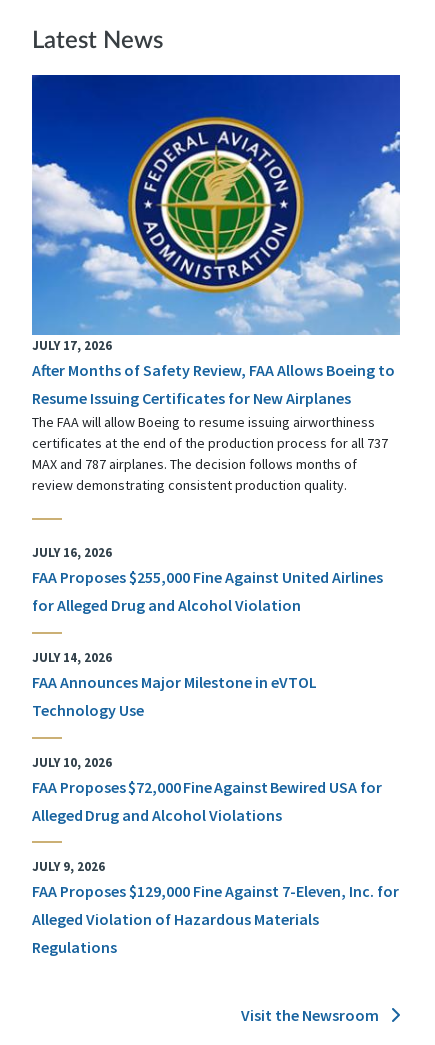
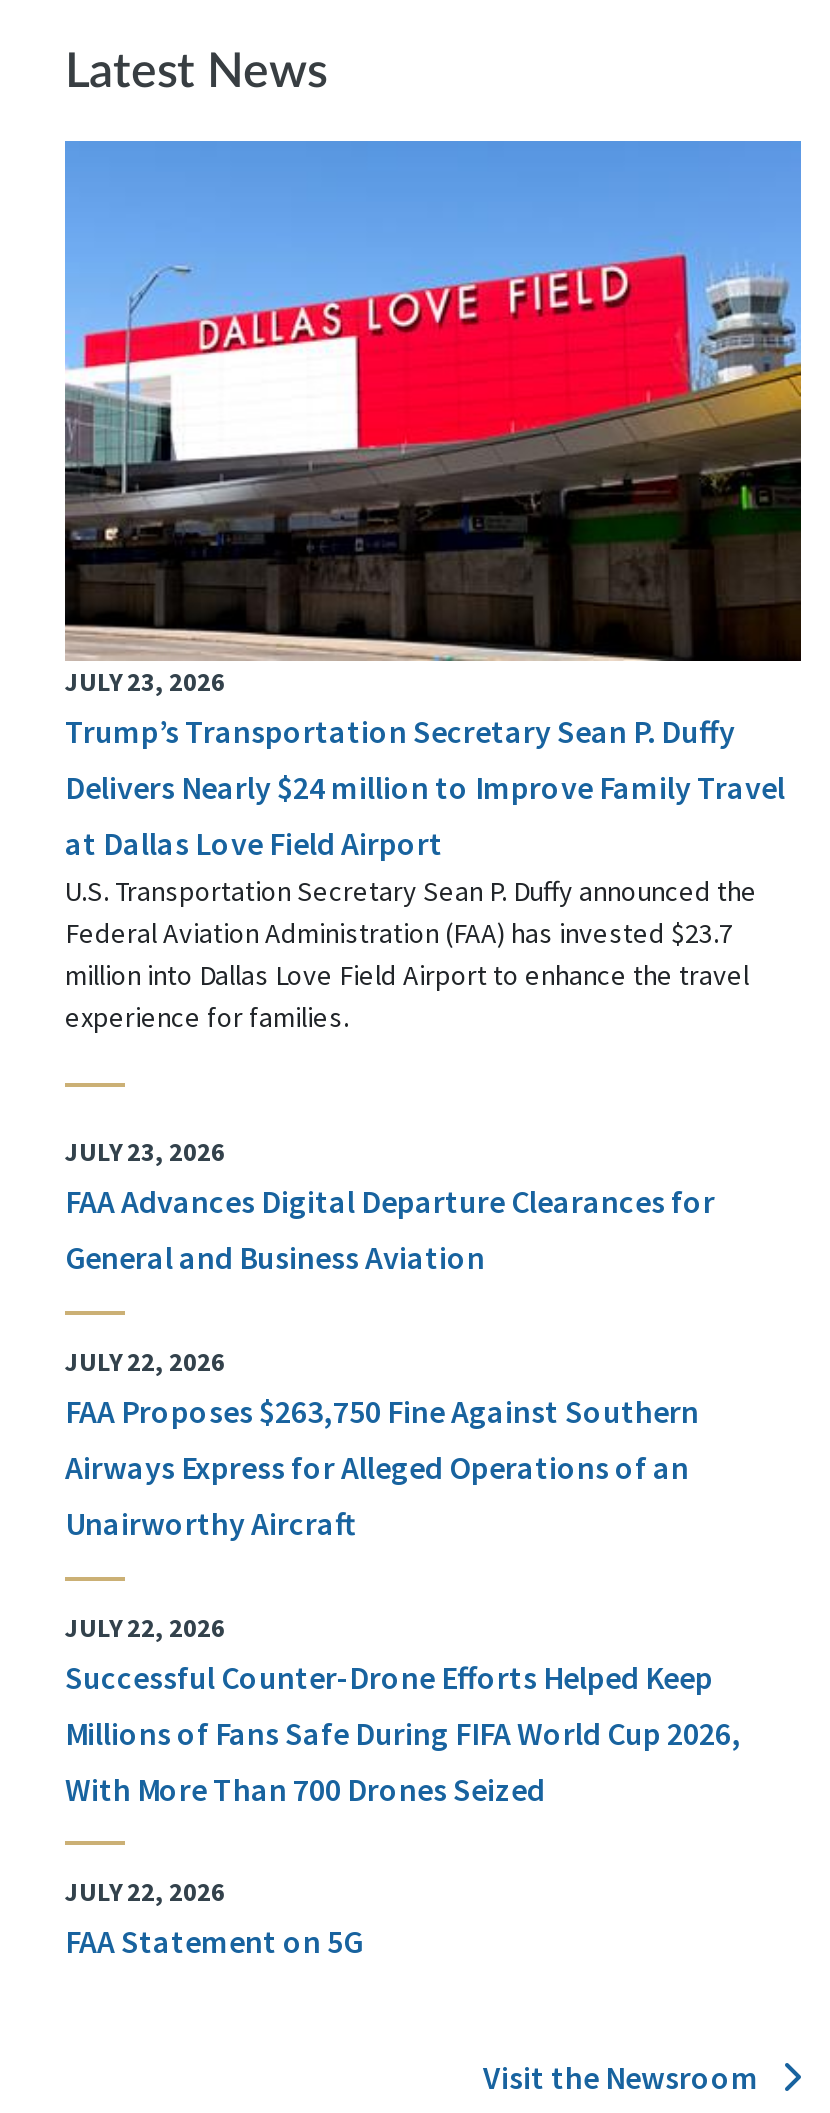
- [image]
- JULY 17, 2026
- After Months of Safety Review, FAA Allows Boeing to
- Resume Issuing Certificates for New Airplanes
- The FAA will allow Boeing to resume issuing airworthiness
- certificates at the end of the production process for all 737
- MAX and 787 airplanes. The decision follows months of
- review demonstrating consistent production quality.
+ [image]
+ JULY 23, 2026
+ Trump’s Transportation Secretary Sean P. Duffy
+ Delivers Nearly $24 million to Improve Family Travel
+ at Dallas Love Field Airport
+ U.S. Transportation Secretary Sean P. Duffy announced the
+ Federal Aviation Administration (FAA) has invested $23.7
+ million into Dallas Love Field Airport to enhance the travel
+ experience for families.

- JULY 16, 2026
- FAA Proposes $255,000 Fine Against United Airlines
- for Alleged Drug and Alcohol Violation
+ JULY 23, 2026
+ FAA Advances Digital Departure Clearances for
+ General and Business Aviation

- JULY 14, 2026
- FAA Announces Major Milestone in eVTOL
- Technology Use
+ JULY 22, 2026
+ FAA Proposes $263,750 Fine Against Southern
+ Airways Express for Alleged Operations of an
+ Unairworthy Aircraft

- JULY 10, 2026
- FAA Proposes $72,000 Fine Against Bewired USA for
- Alleged Drug and Alcohol Violations
+ JULY 22, 2026
+ Successful Counter-Drone Efforts Helped Keep
+ Millions of Fans Safe During FIFA World Cup 2026,
+ With More Than 700 Drones Seized

- JULY 9, 2026
- FAA Proposes $129,000 Fine Against 7-Eleven, Inc. for
- Alleged Violation of Hazardous Materials
- Regulations
+ JULY 22, 2026
+ FAA Statement on 5G
